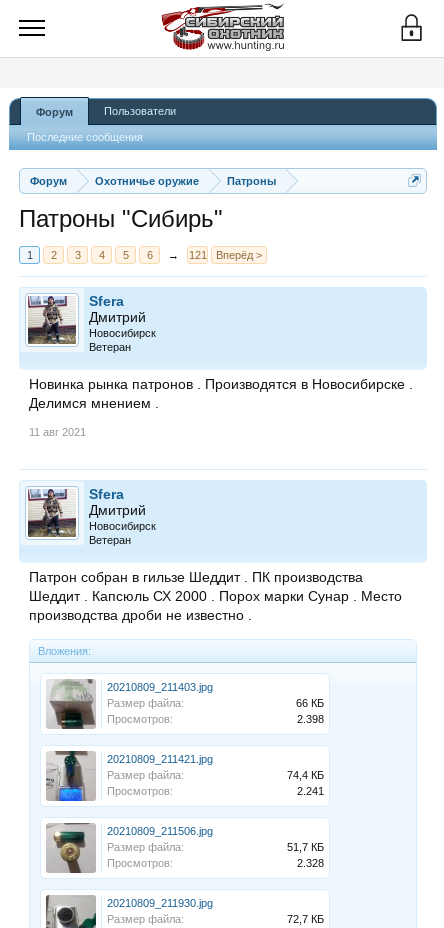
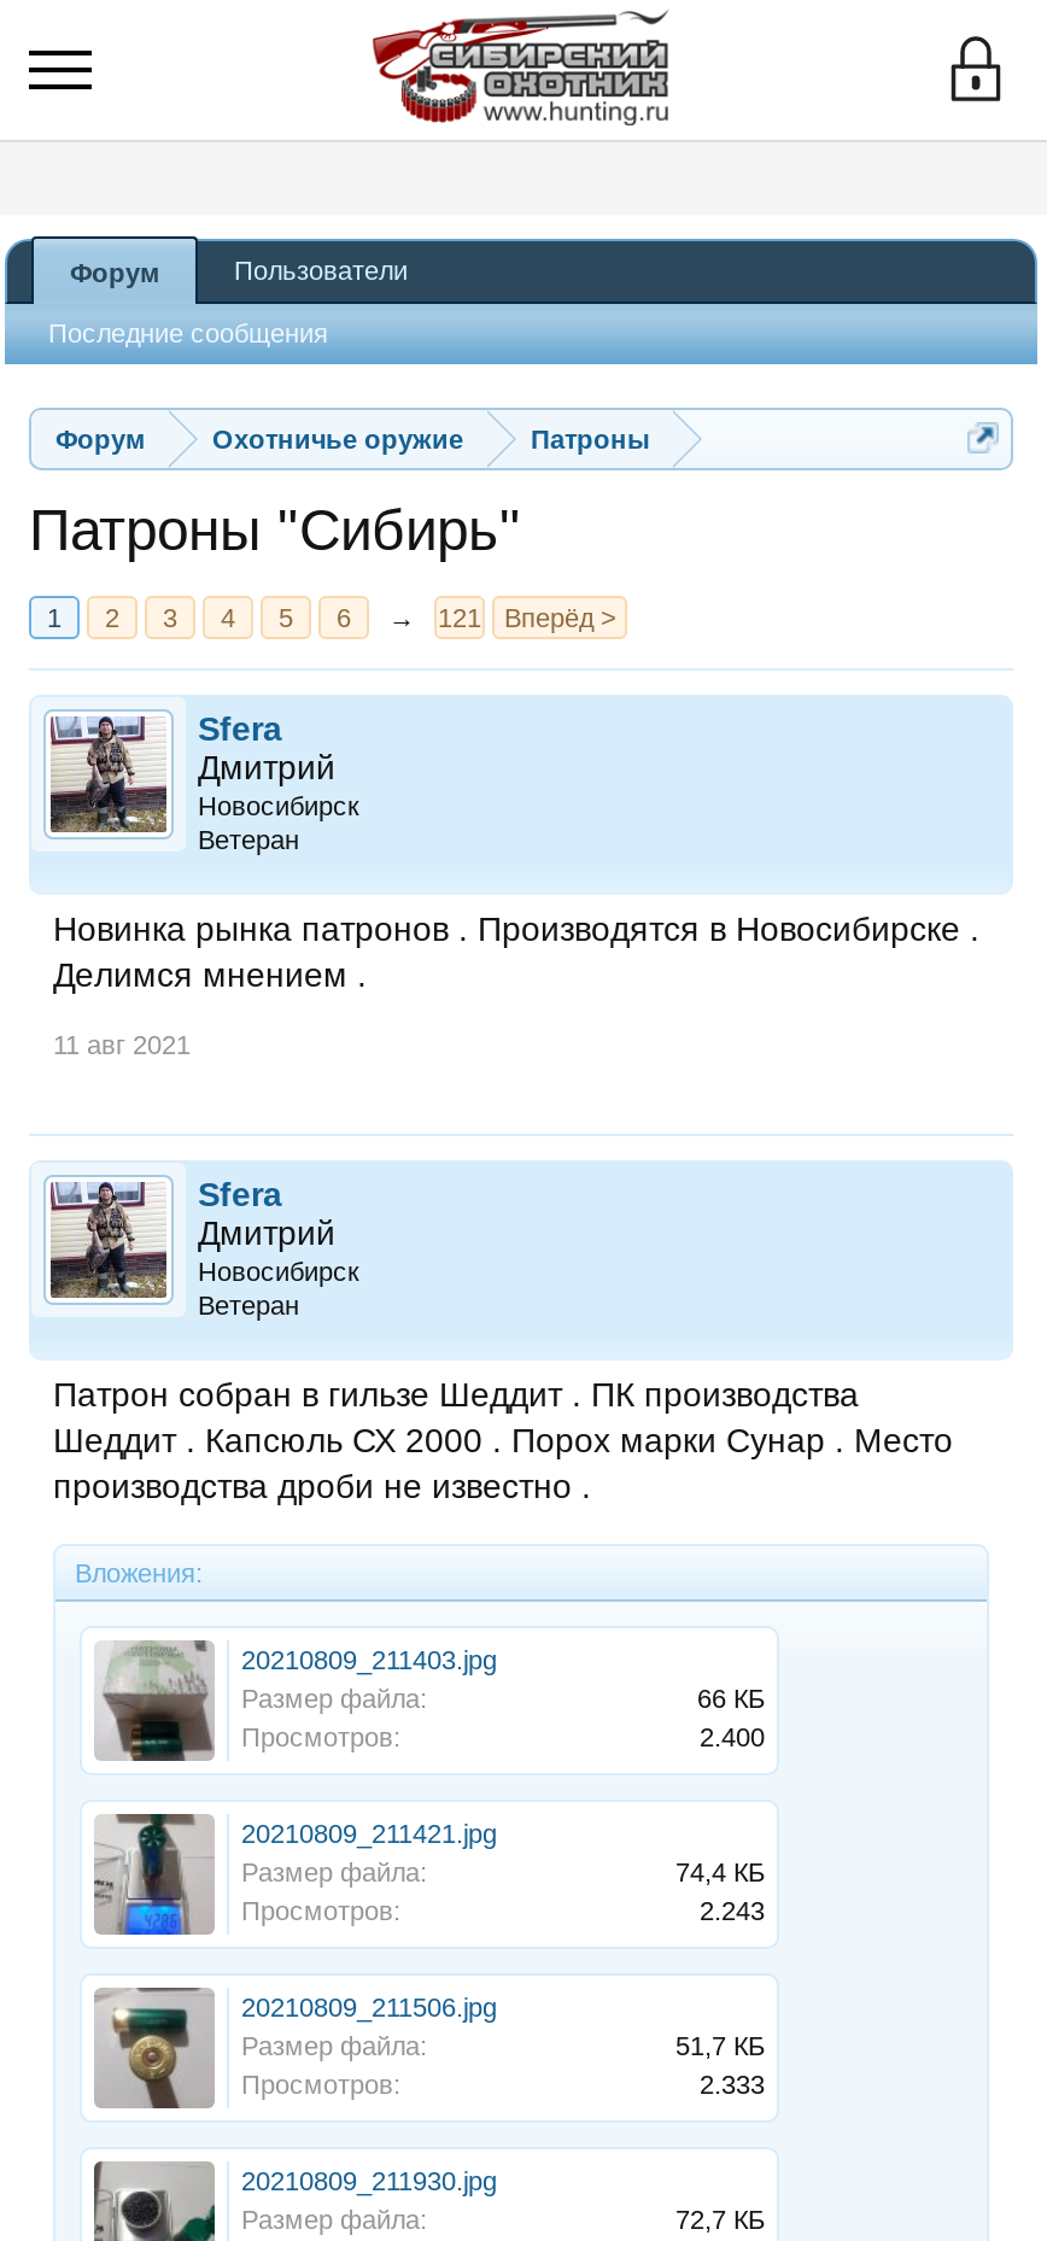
- 2.398
+ 2.400

- 2.241
+ 2.243

- 2.328
+ 2.333
